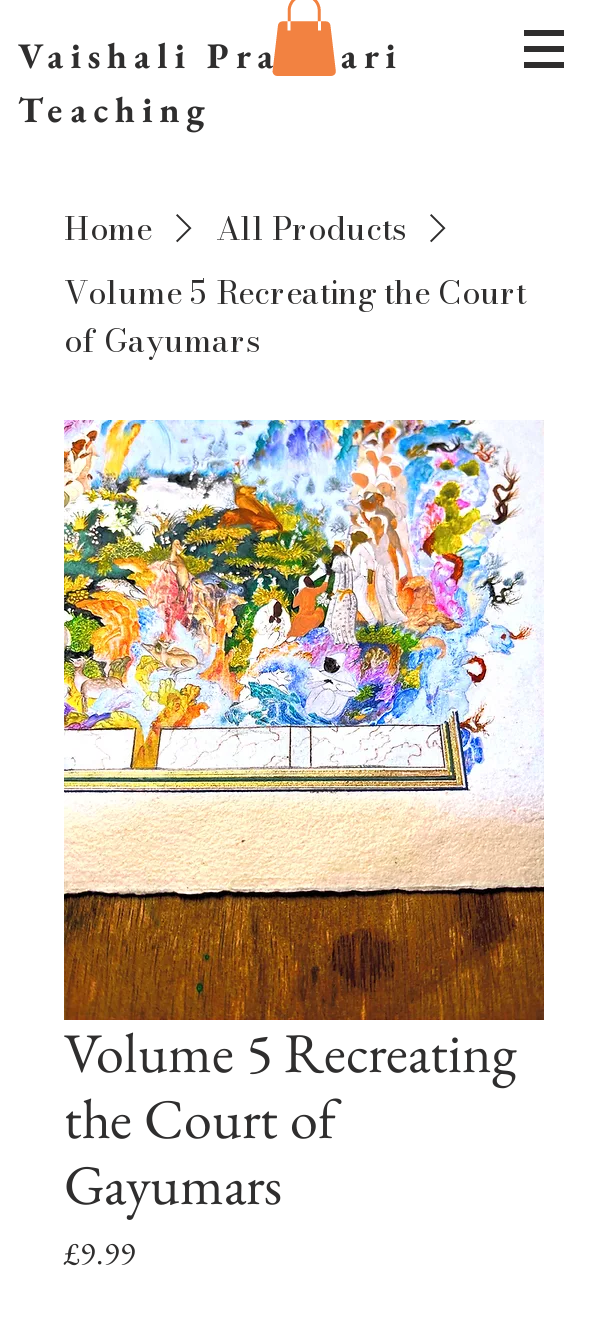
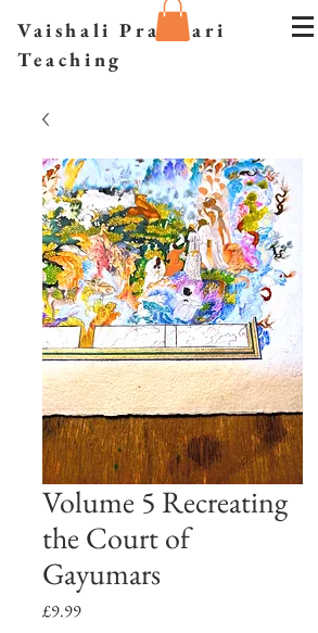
- Home
- All Products
- Volume 5 Recreating the Court
- of Gayumars
